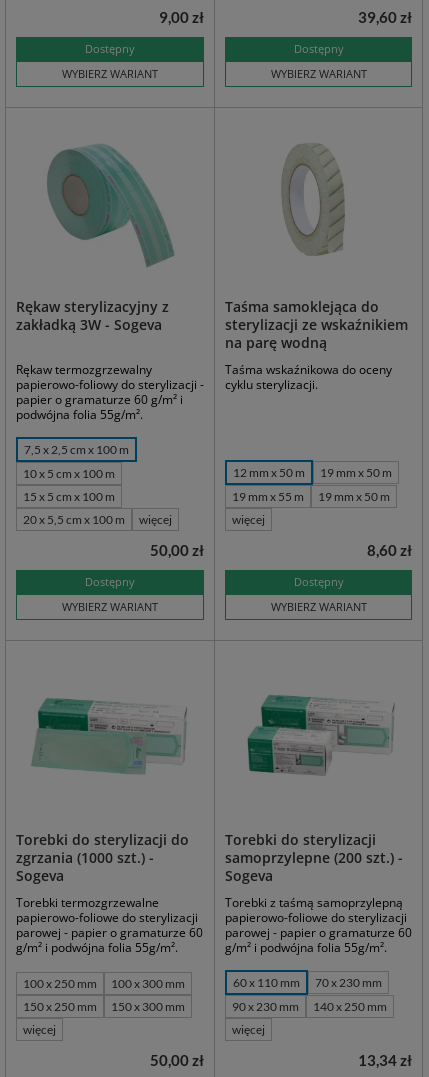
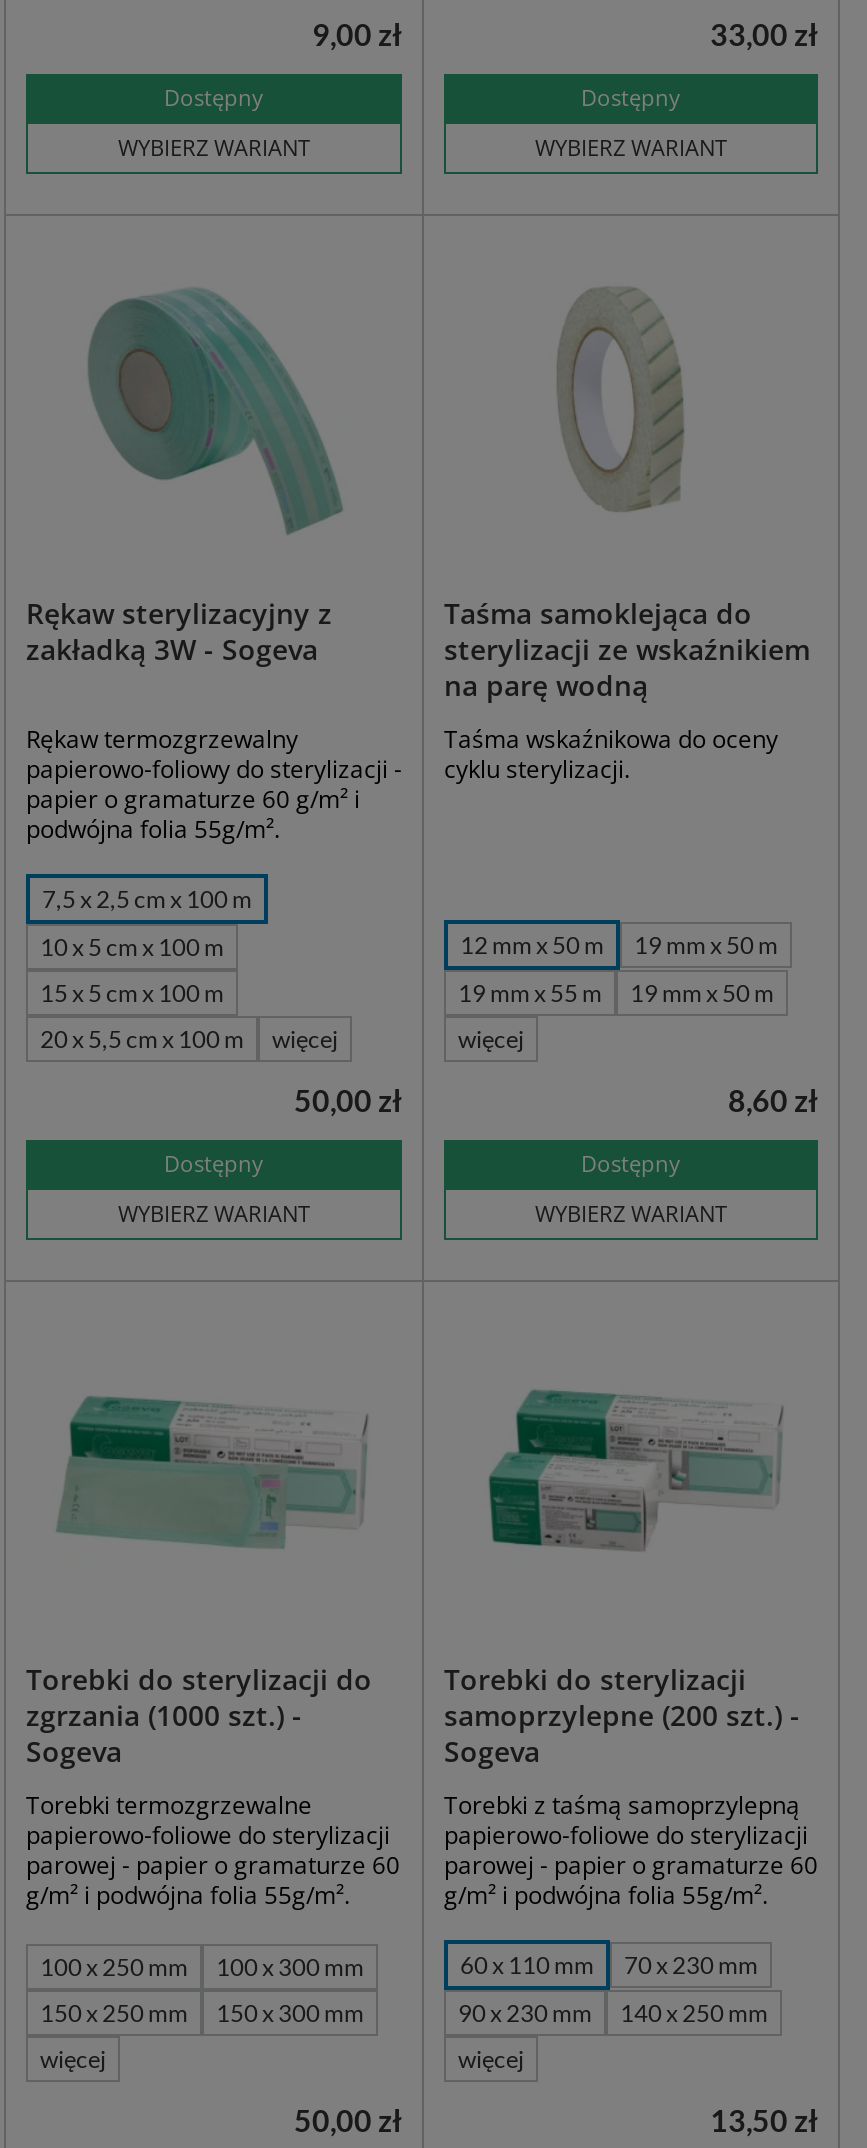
- 39,60 zł
+ 33,00 zł

- 13,34 zł
+ 13,50 zł
